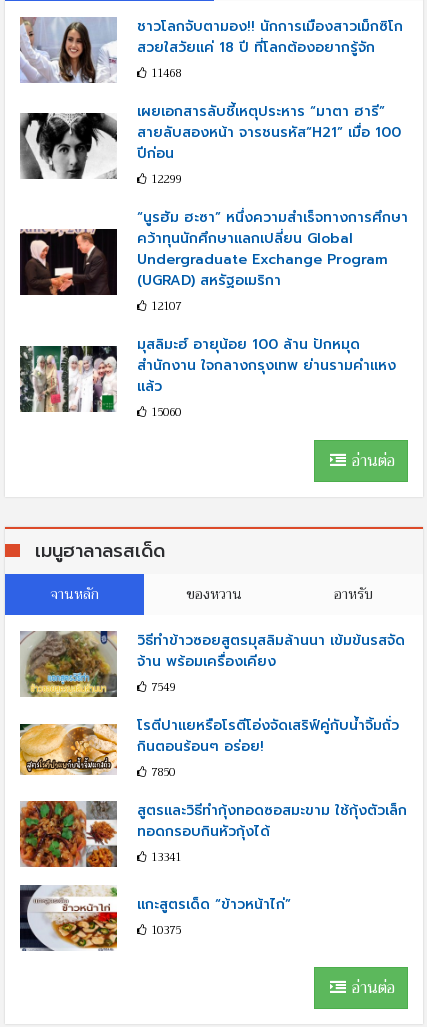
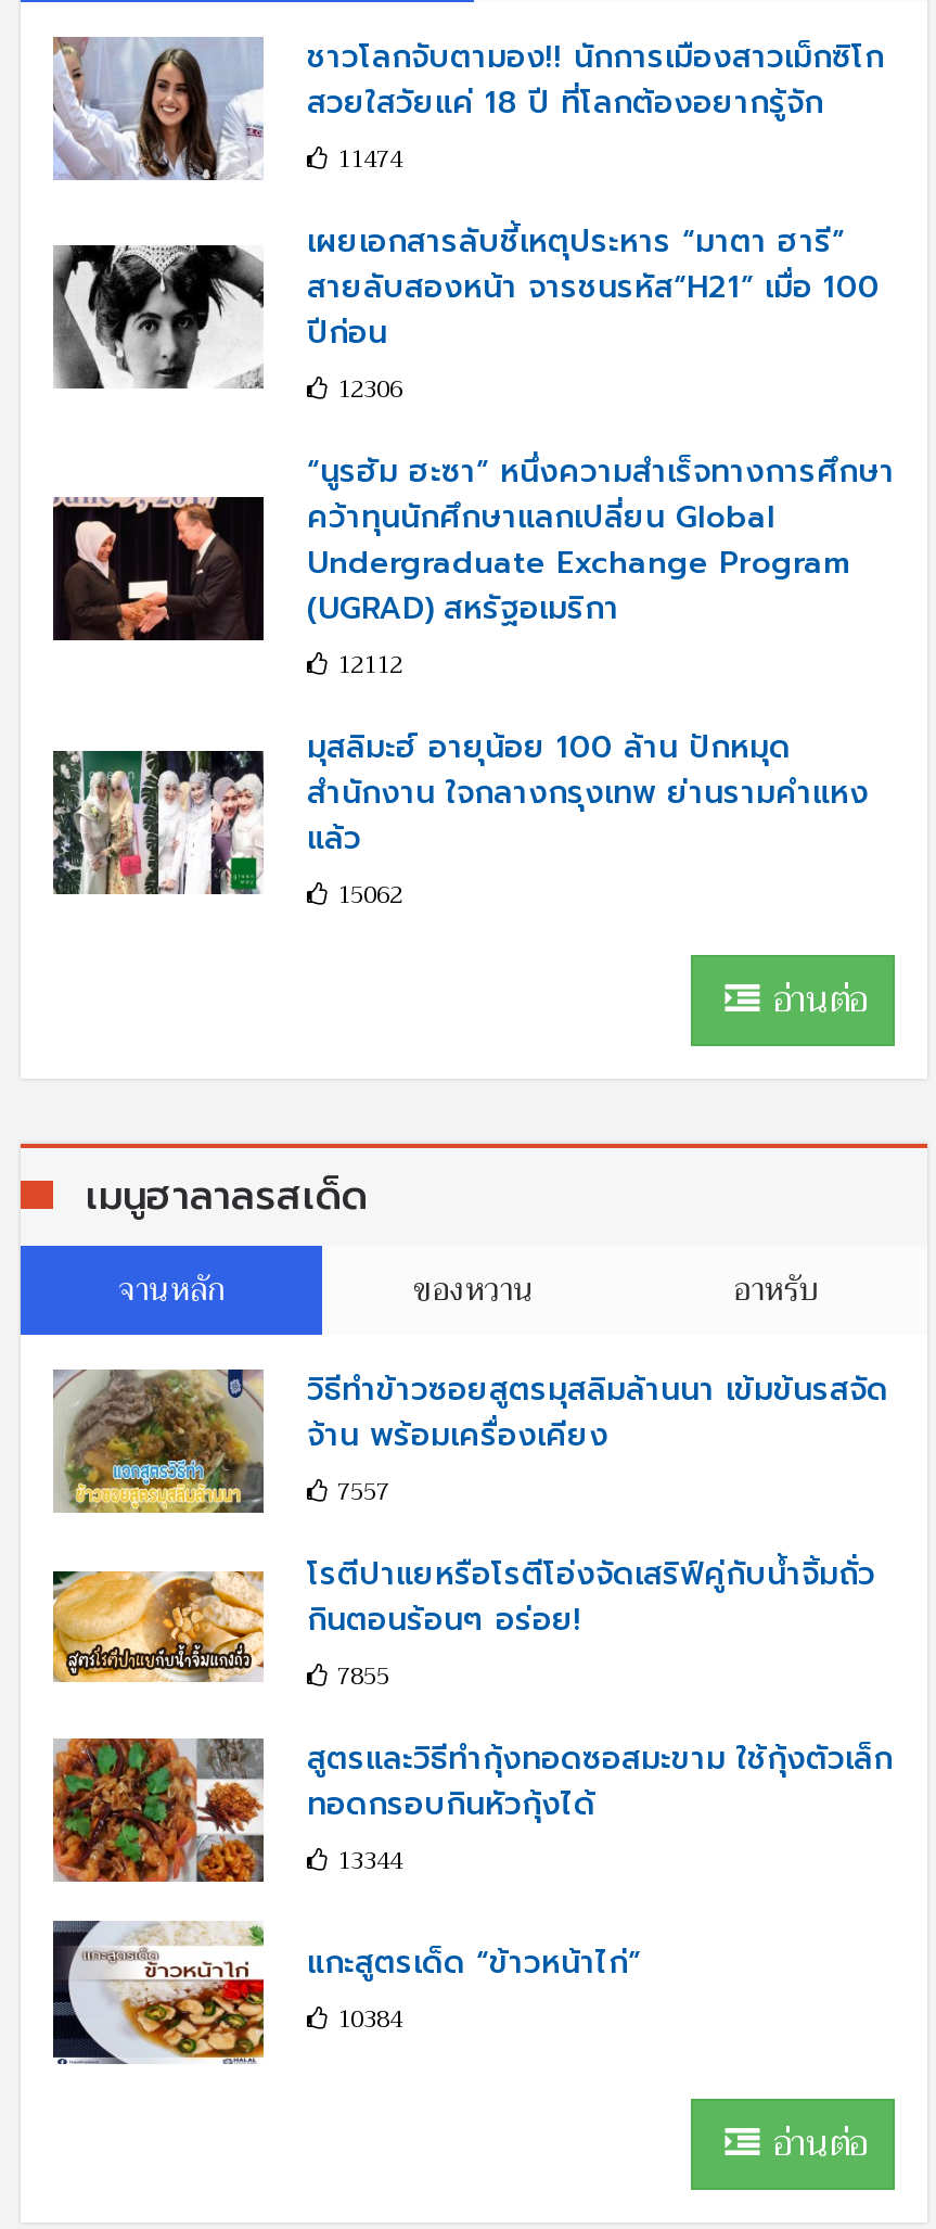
- 11468
+ 11474

- 12299
+ 12306

- 12107
+ 12112

- 15060
+ 15062

- 7549
+ 7557

- 7850
+ 7855

- 13341
+ 13344

- 10375
+ 10384
